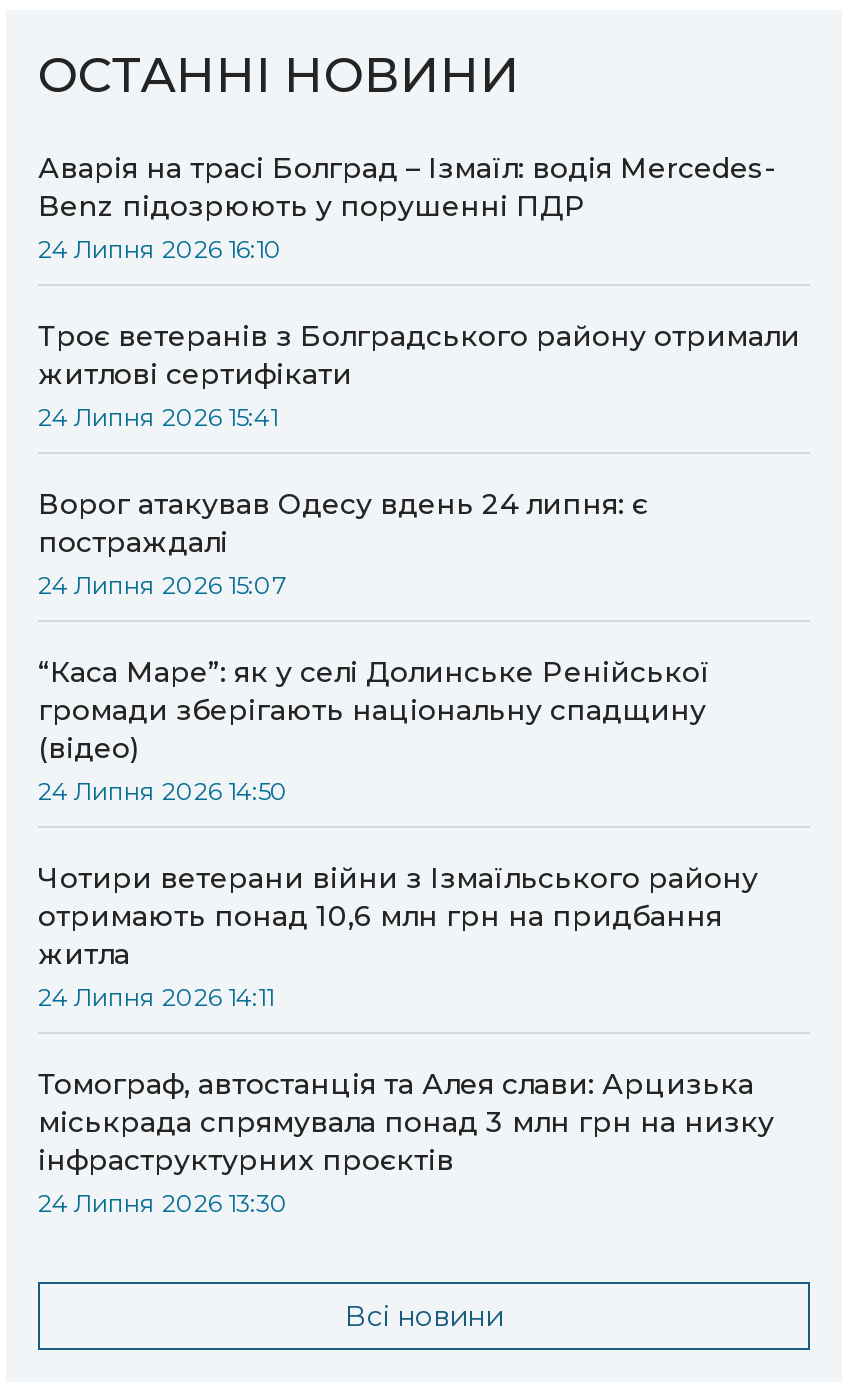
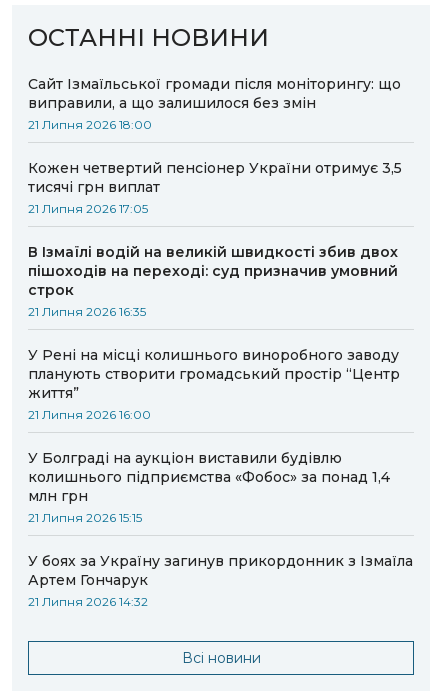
- Аварія на трасі Болград – Ізмаїл: водія Mercedes-
- Benz підозрюють у порушенні ПДР
- 24 Липня 2026 16:10
+ Сайт Ізмаїльської громади після моніторингу: що
+ виправили, а що залишилося без змін
+ 21 Липня 2026 18:00

- Троє ветеранів з Болградського району отримали
- житлові сертифікати
- 24 Липня 2026 15:41
+ Кожен четвертий пенсіонер України отримує 3,5
+ тисячі грн виплат
+ 21 Липня 2026 17:05

- Ворог атакував Одесу вдень 24 липня: є
- постраждалі
- 24 Липня 2026 15:07
+ В Ізмаїлі водій на великій швидкості збив двох
+ пішоходів на переході: суд призначив умовний
+ строк
+ 21 Липня 2026 16:35

- “Каса Маре”: як у селі Долинське Ренійської
- громади зберігають національну спадщину
- (відео)
- 24 Липня 2026 14:50
+ У Рені на місці колишнього виноробного заводу
+ планують створити громадський простір “Центр
+ життя”
+ 21 Липня 2026 16:00

- Чотири ветерани війни з Ізмаїльського району
- отримають понад 10,6 млн грн на придбання
- житла
- 24 Липня 2026 14:11
+ У Болграді на аукціон виставили будівлю
+ колишнього підприємства «Фобос» за понад 1,4
+ млн грн
+ 21 Липня 2026 15:15

- Томограф, автостанція та Алея слави: Арцизька
- міськрада спрямувала понад 3 млн грн на низку
- інфраструктурних проєктів
- 24 Липня 2026 13:30
+ У боях за Україну загинув прикордонник з Ізмаїла
+ Артем Гончарук
+ 21 Липня 2026 14:32
